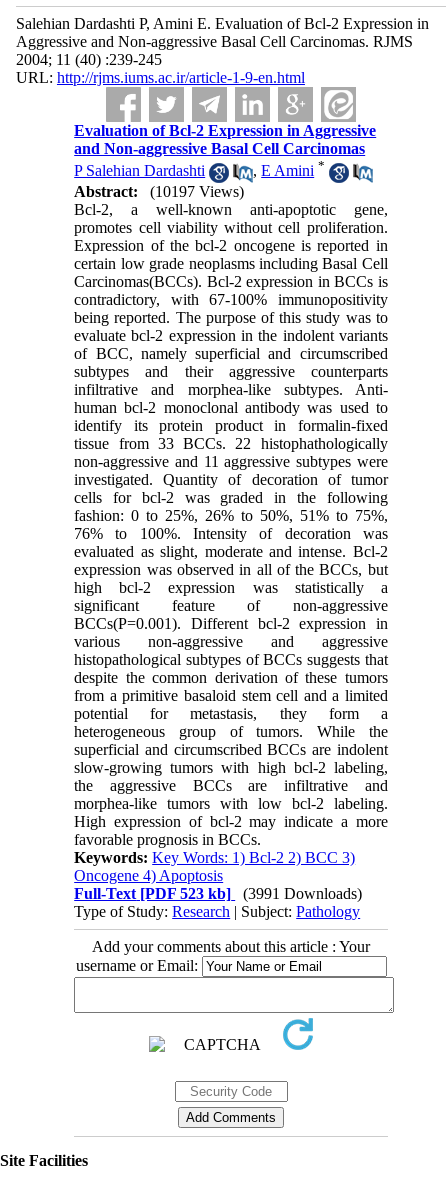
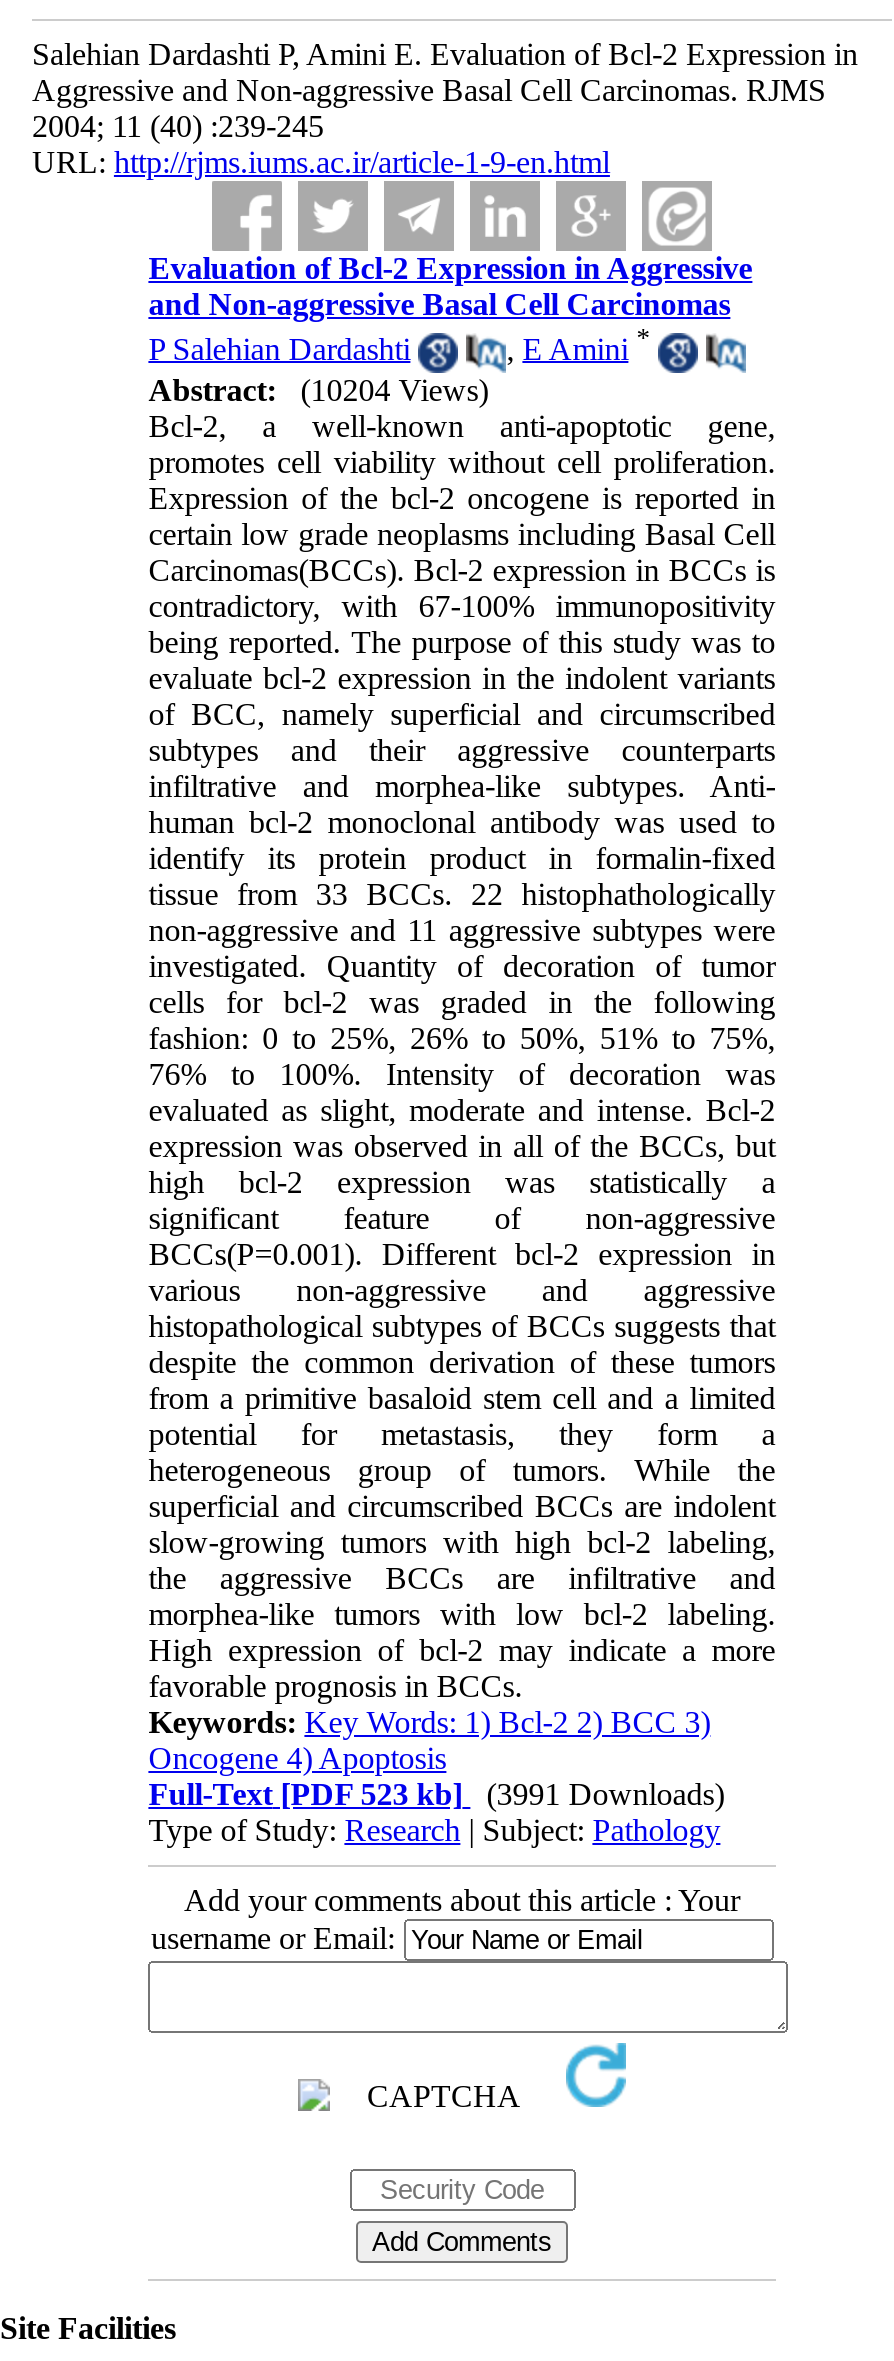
- Abstract: (10197 Views)
+ Abstract: (10204 Views)
